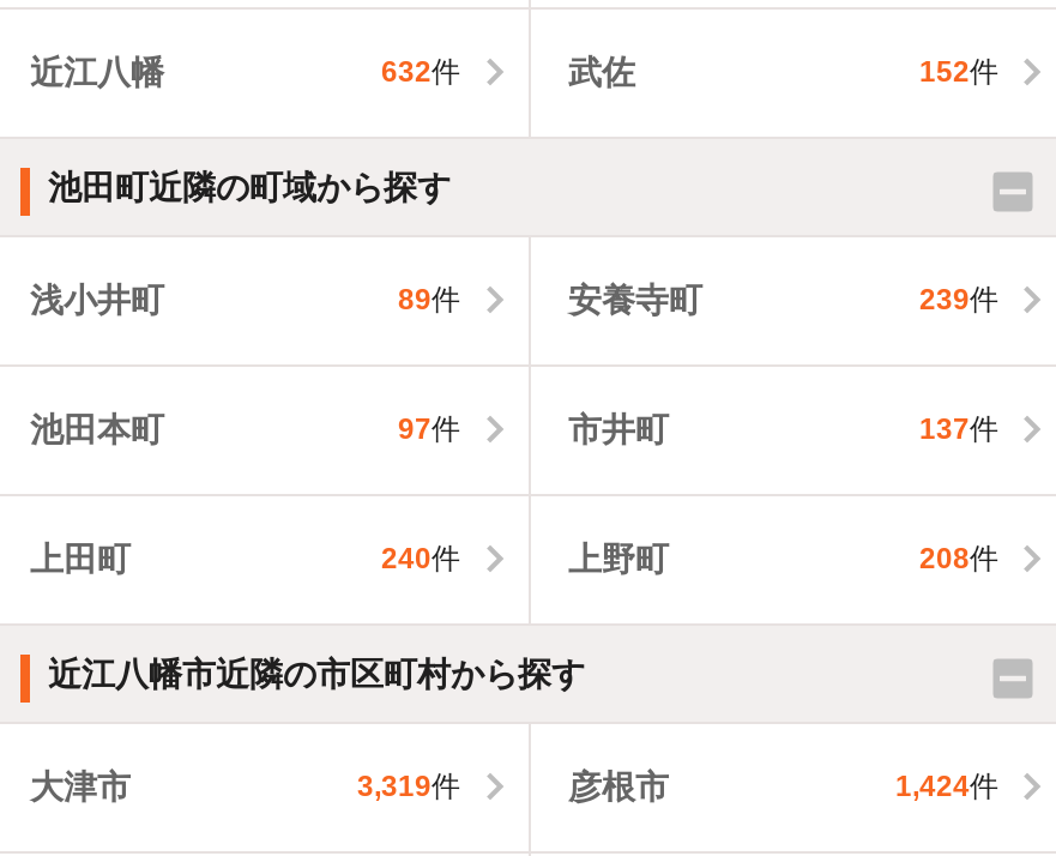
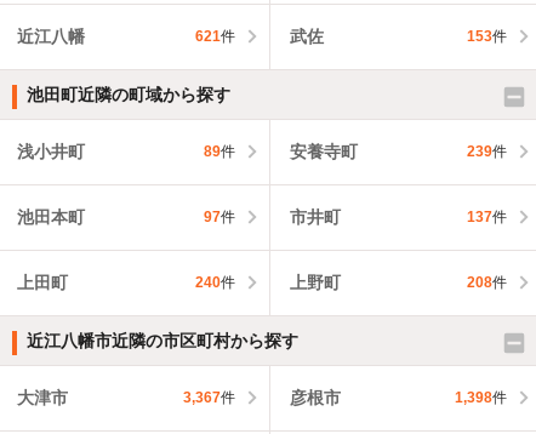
- 632件
+ 621件

- 152件
+ 153件

- 3,319件
+ 3,367件

- 1,424件
+ 1,398件
